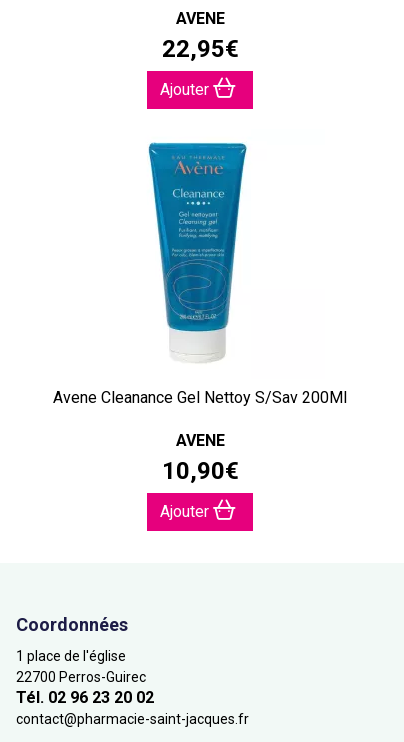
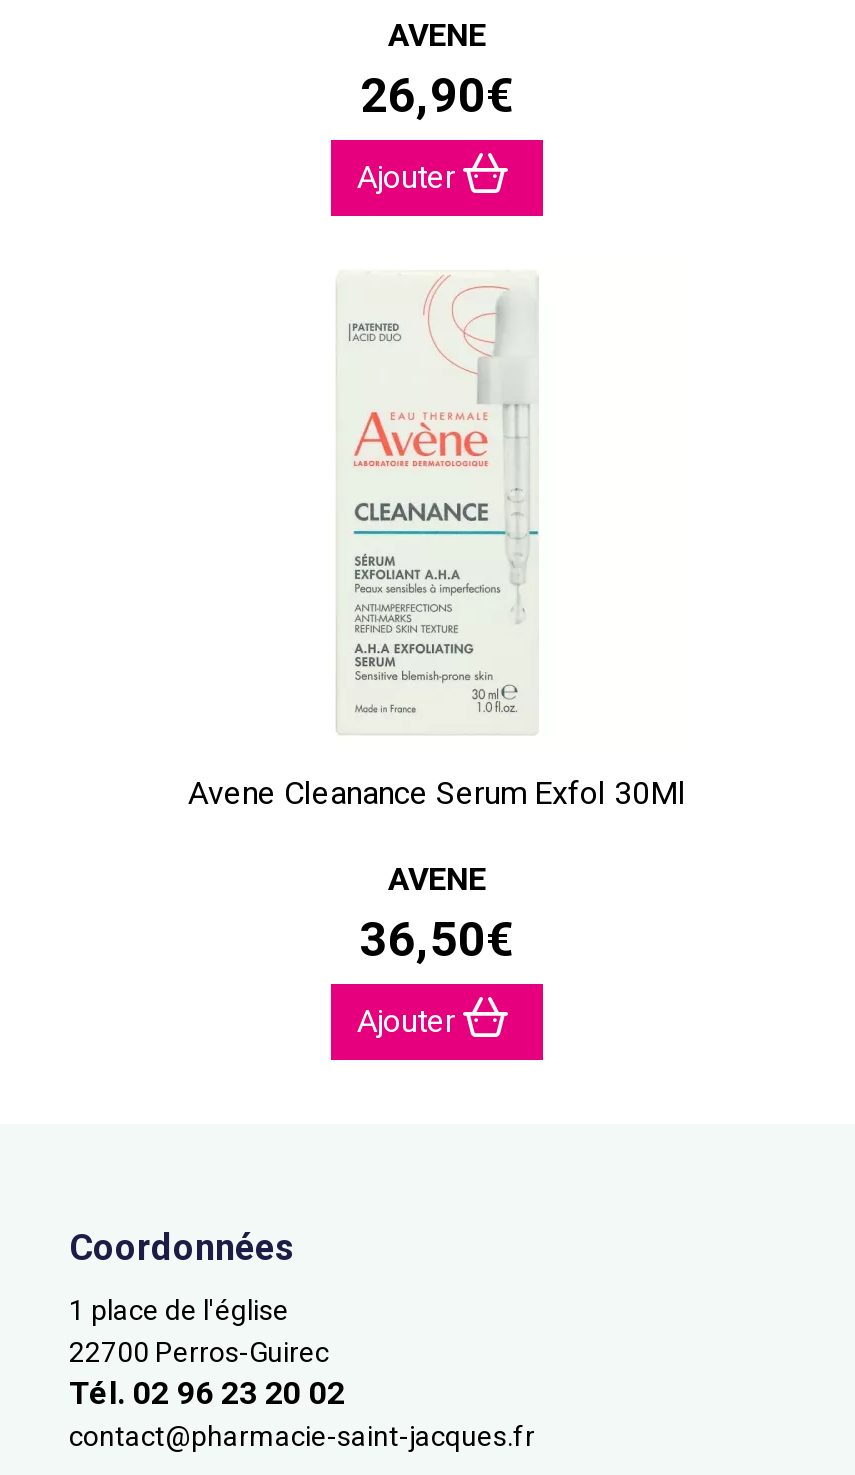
- 22,95€
+ 26,90€

- [image]
- Avene Cleanance Gel Nettoy S/Sav 200Ml
+ [image]
+ Avene Cleanance Serum Exfol 30Ml

- 10,90€
+ 36,50€
